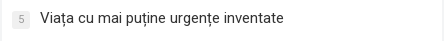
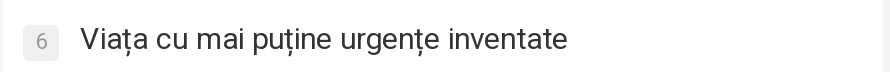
- 5 Viața cu mai puține urgențe inventate
+ 6 Viața cu mai puține urgențe inventate
